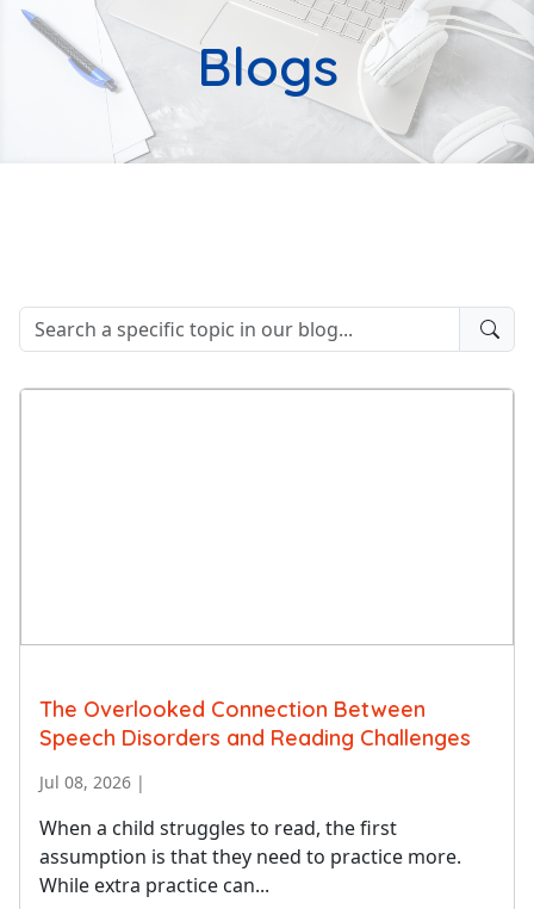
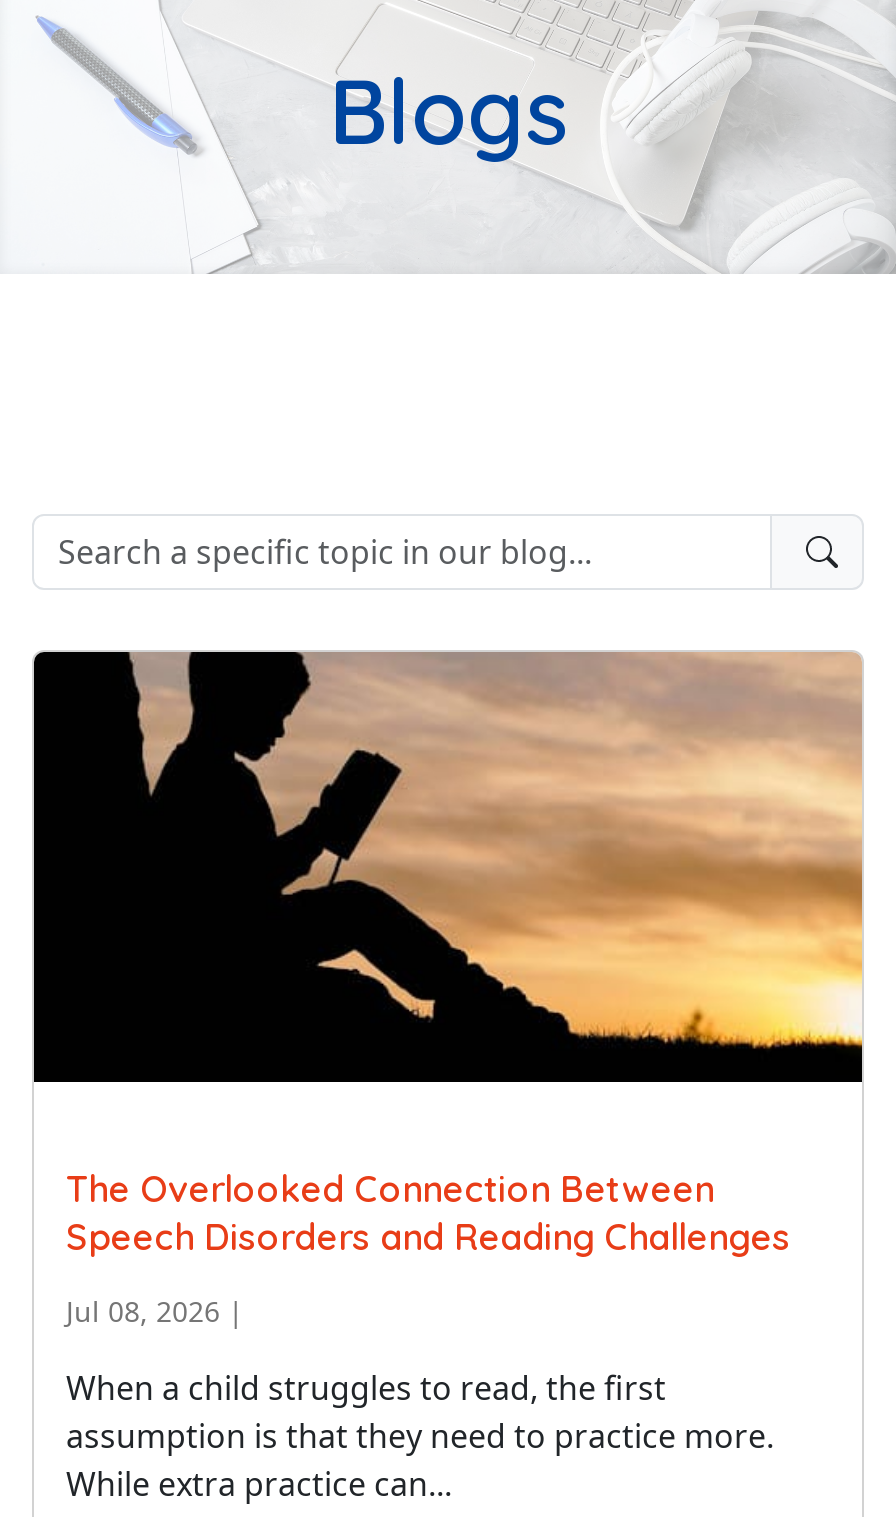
+ [image]
